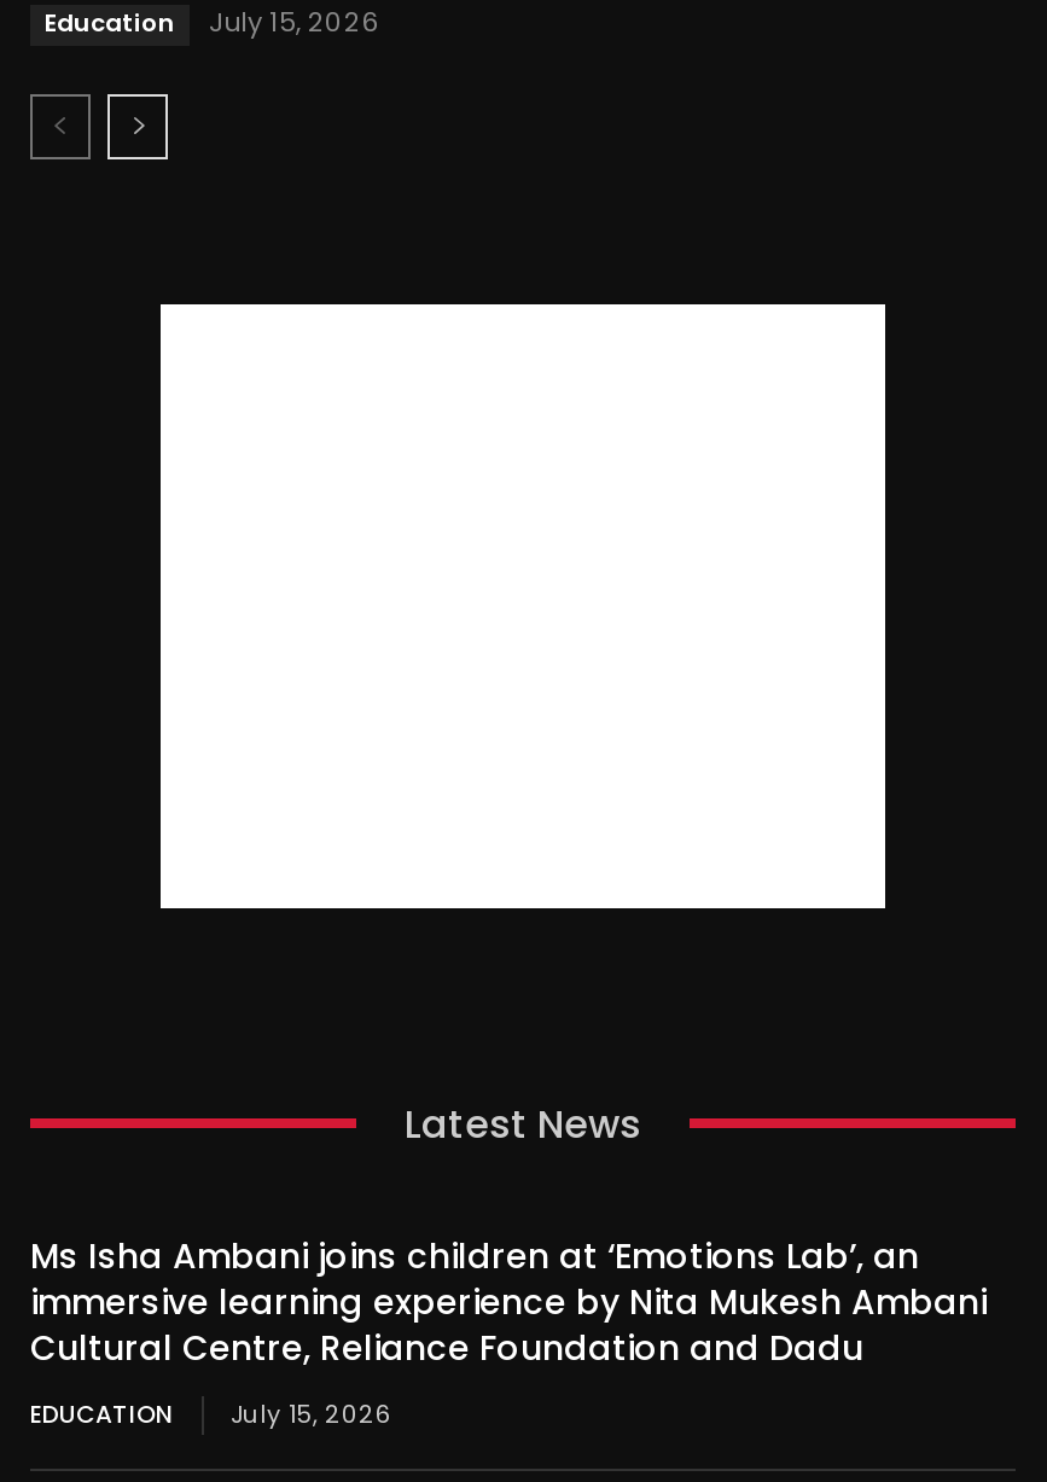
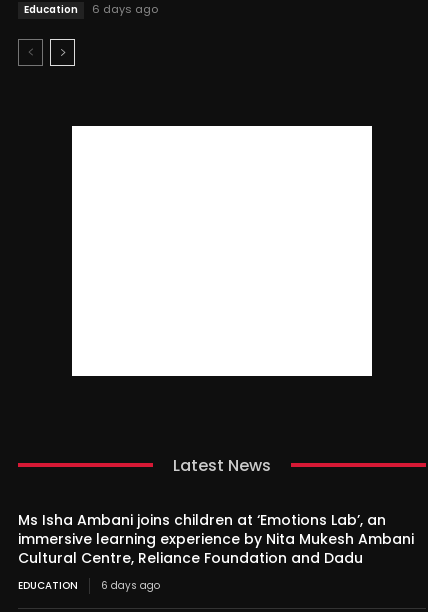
- Education July 15, 2026
+ Education 6 days ago

- EDUCATION July 15, 2026
+ EDUCATION 6 days ago
